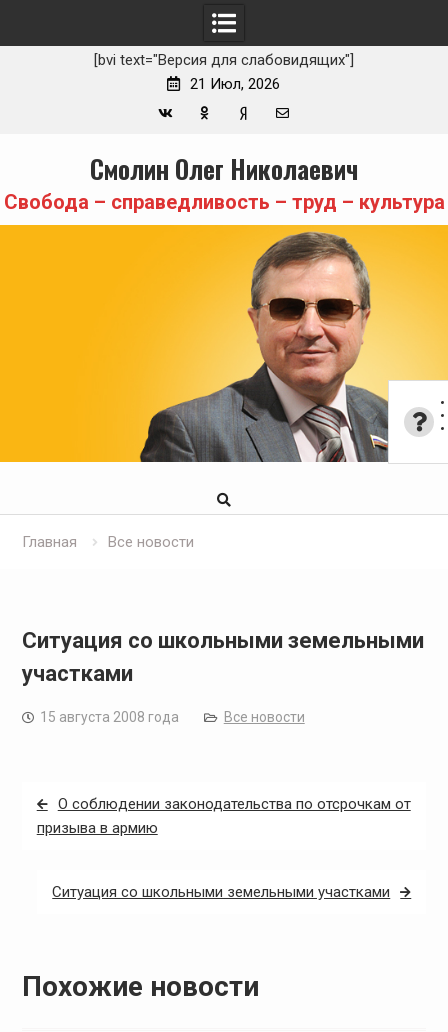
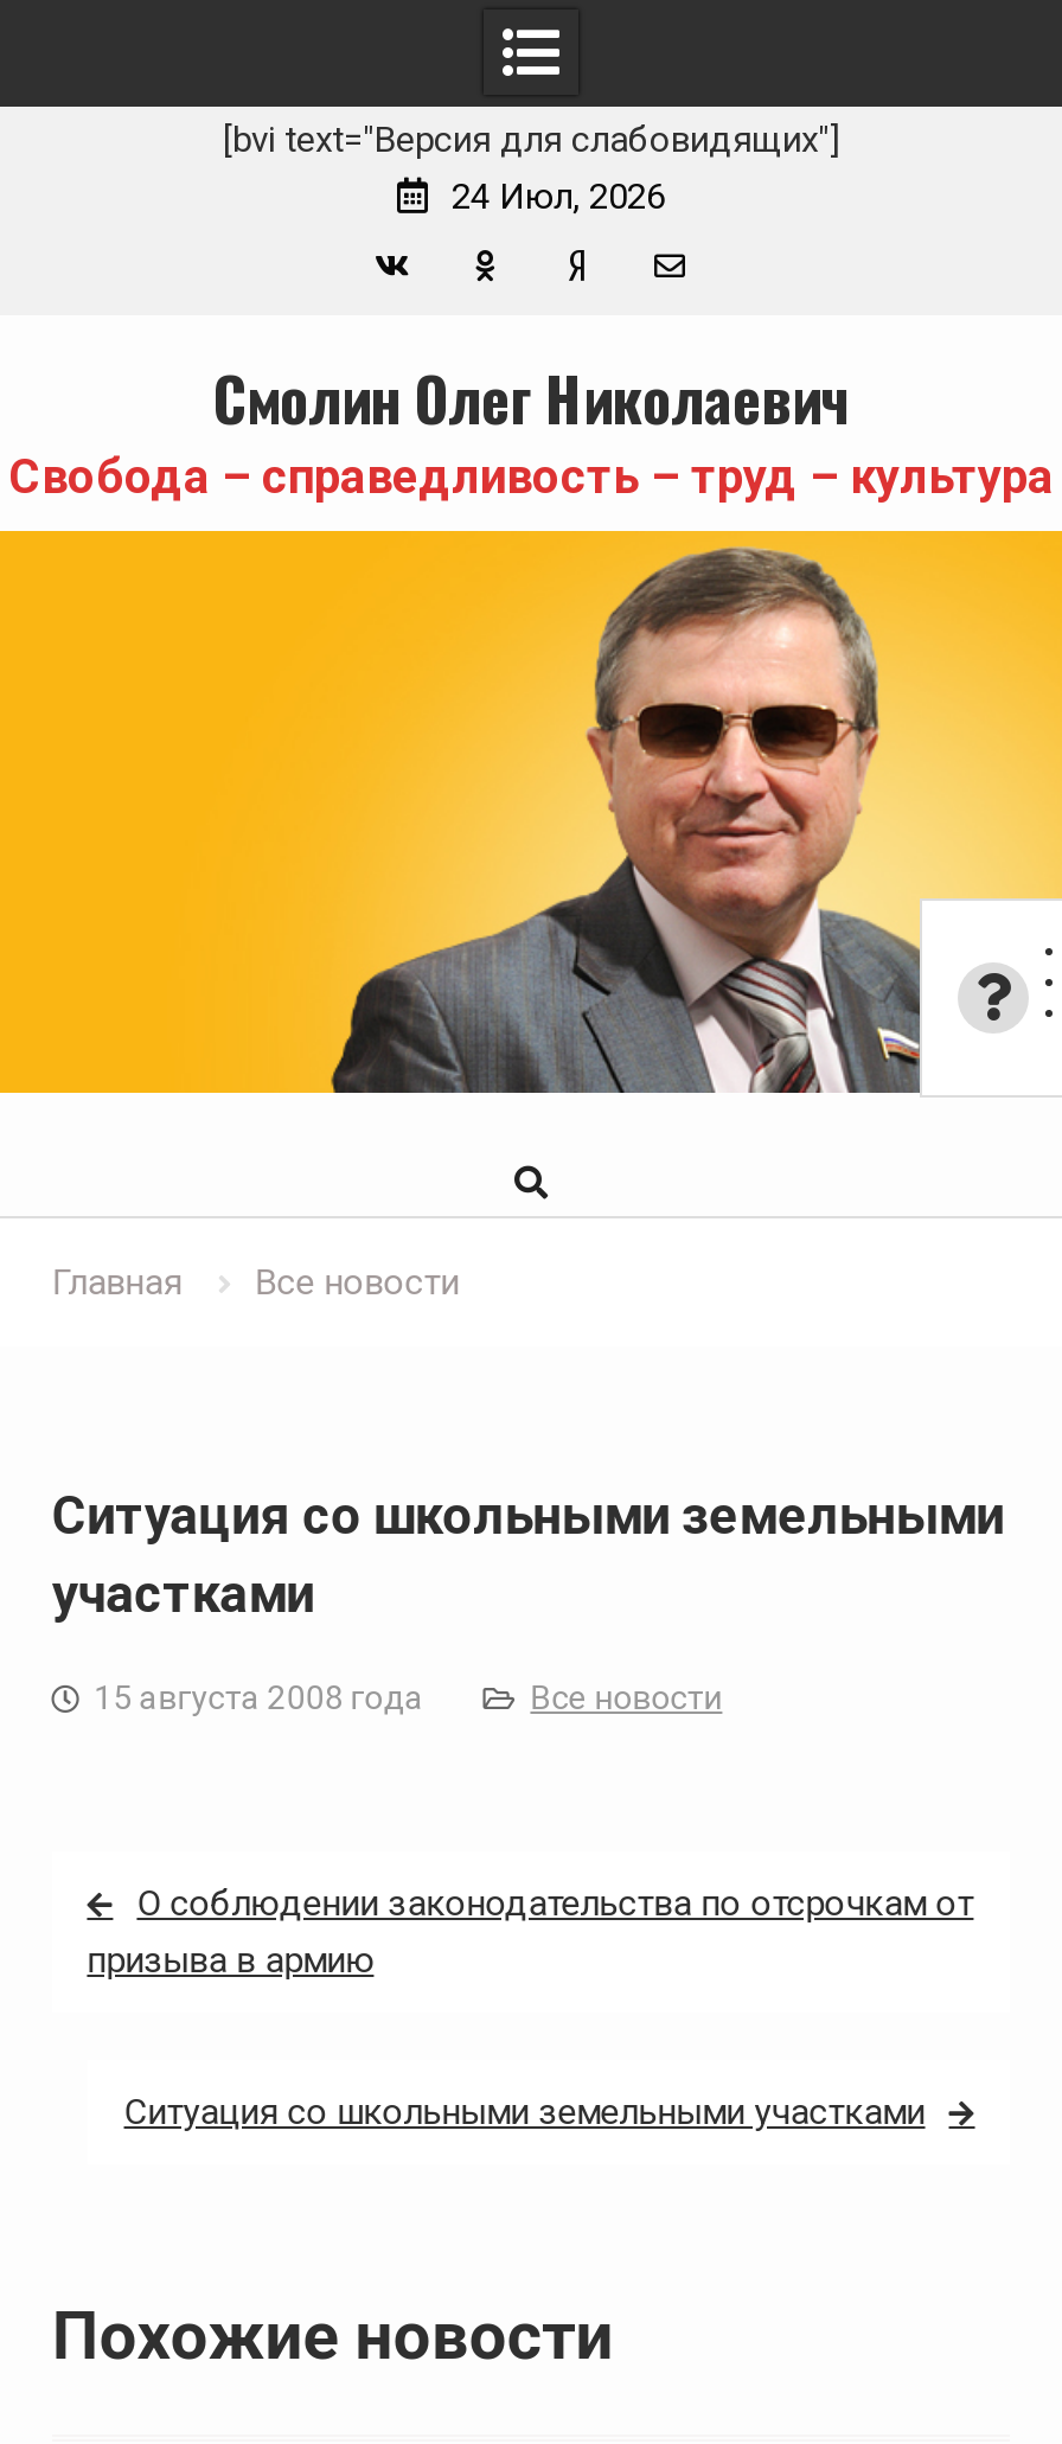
- 21 Июл, 2026
+ 24 Июл, 2026
